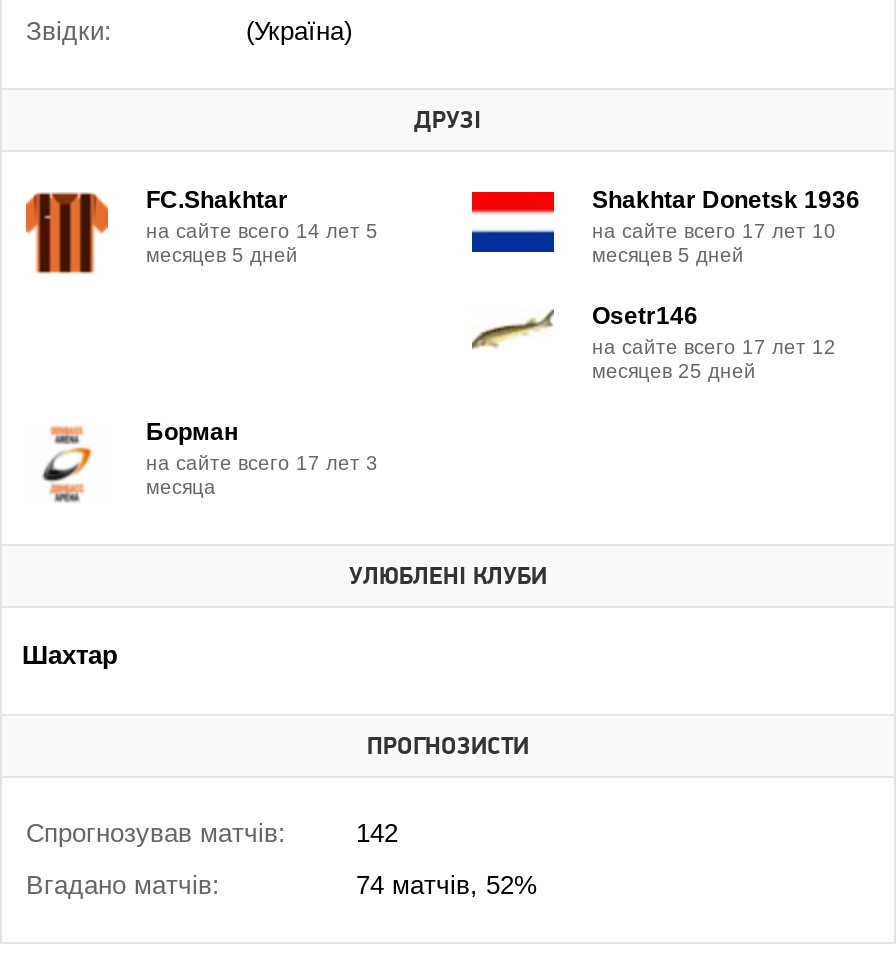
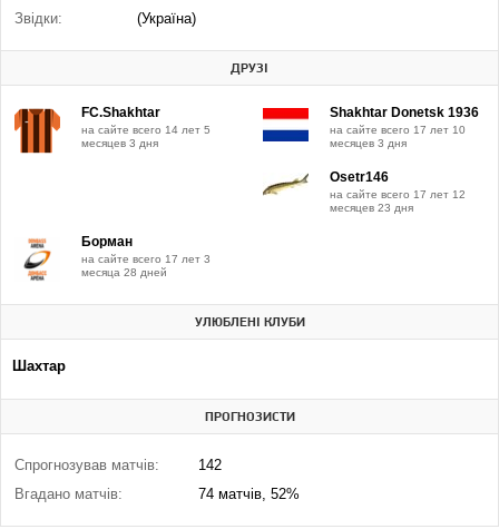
- месяцев 5 дней
+ месяцев 3 дня

- месяцев 5 дней
+ месяцев 3 дня

- месяцев 25 дней
+ месяцев 23 дня

- месяца
+ месяца 28 дней
